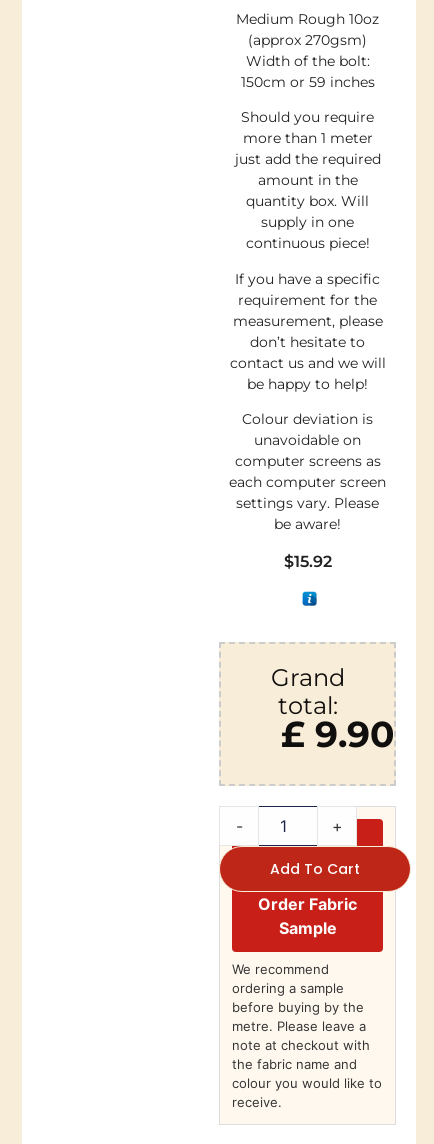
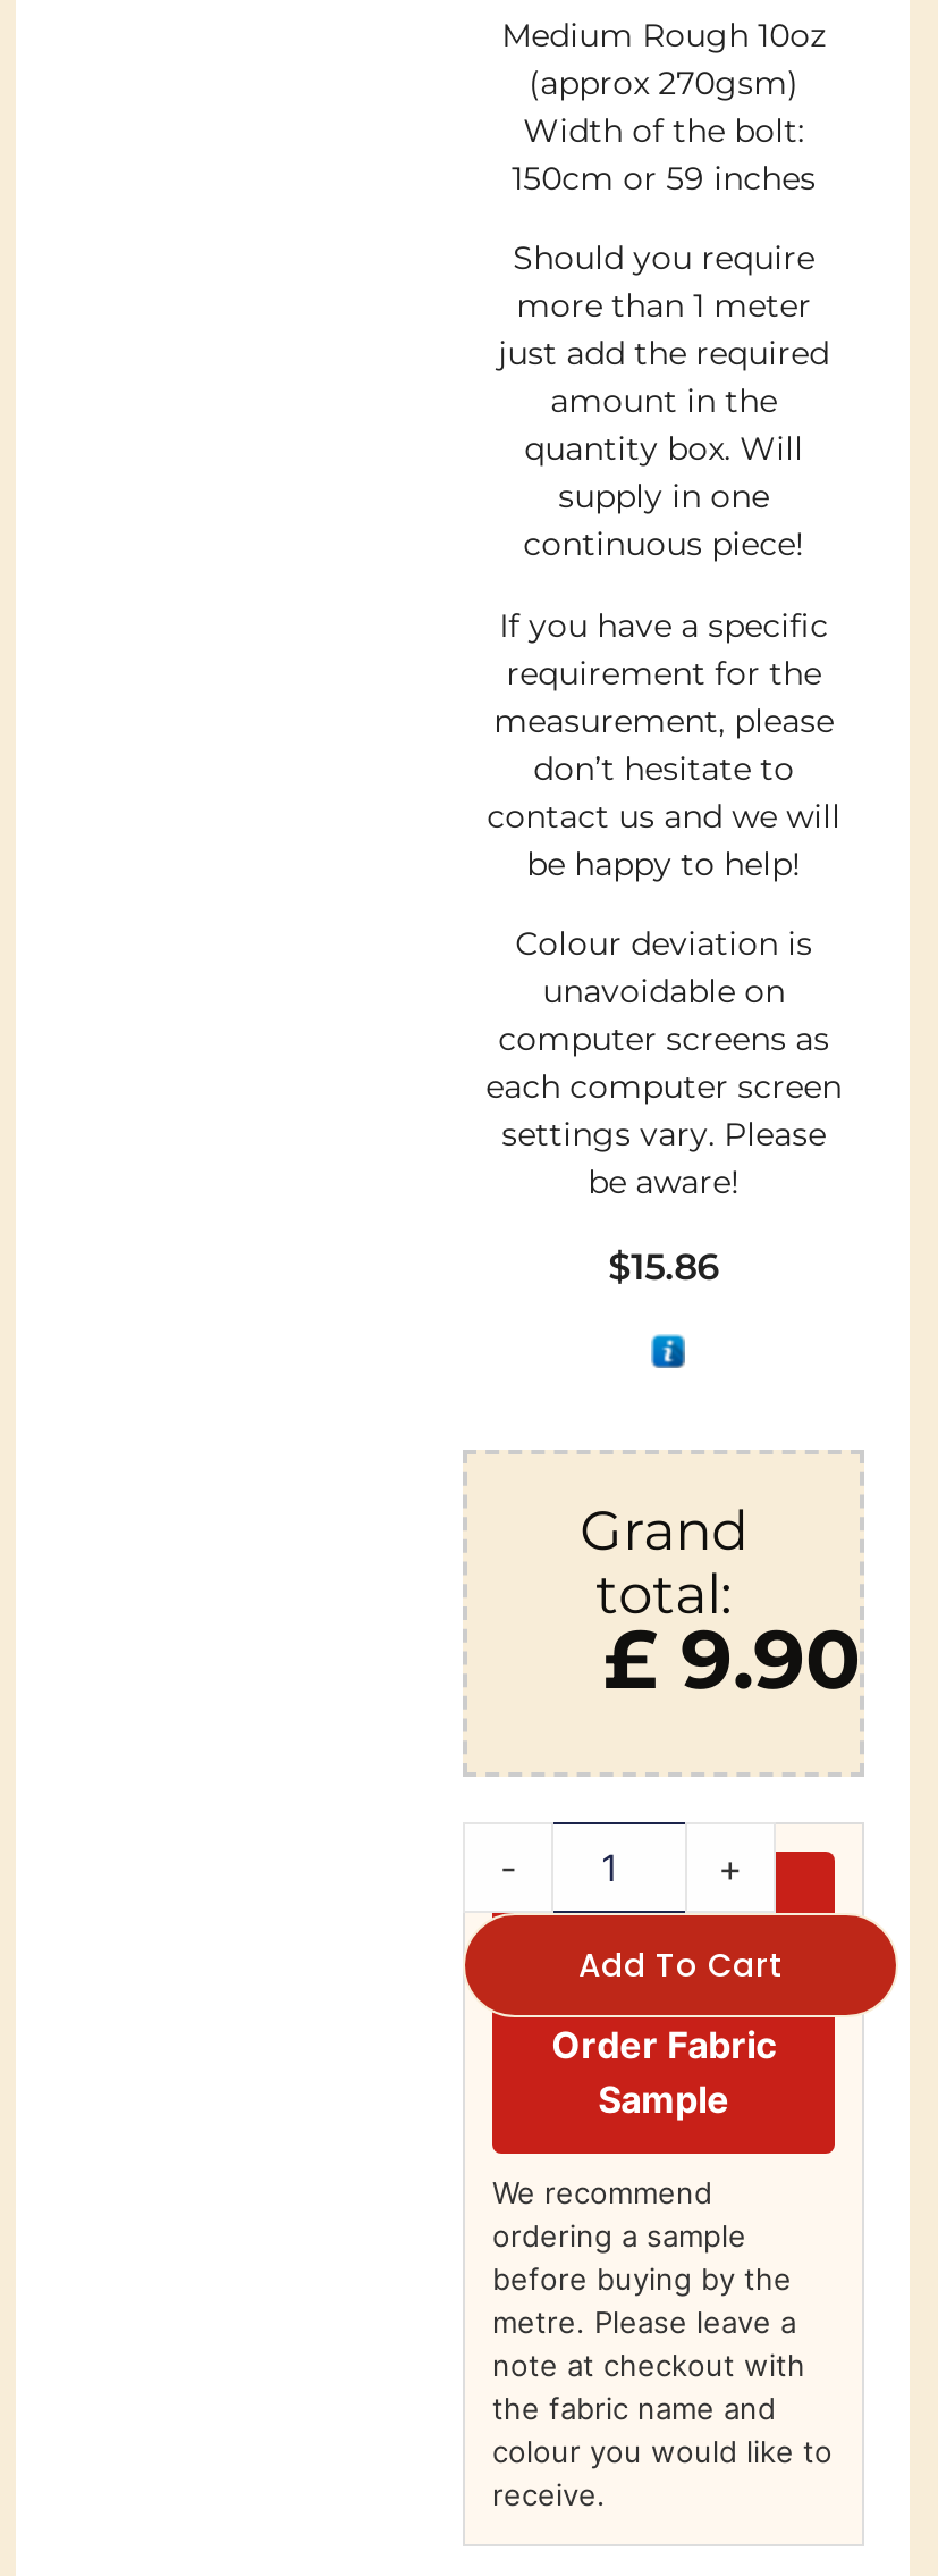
- $15.92
+ $15.86
